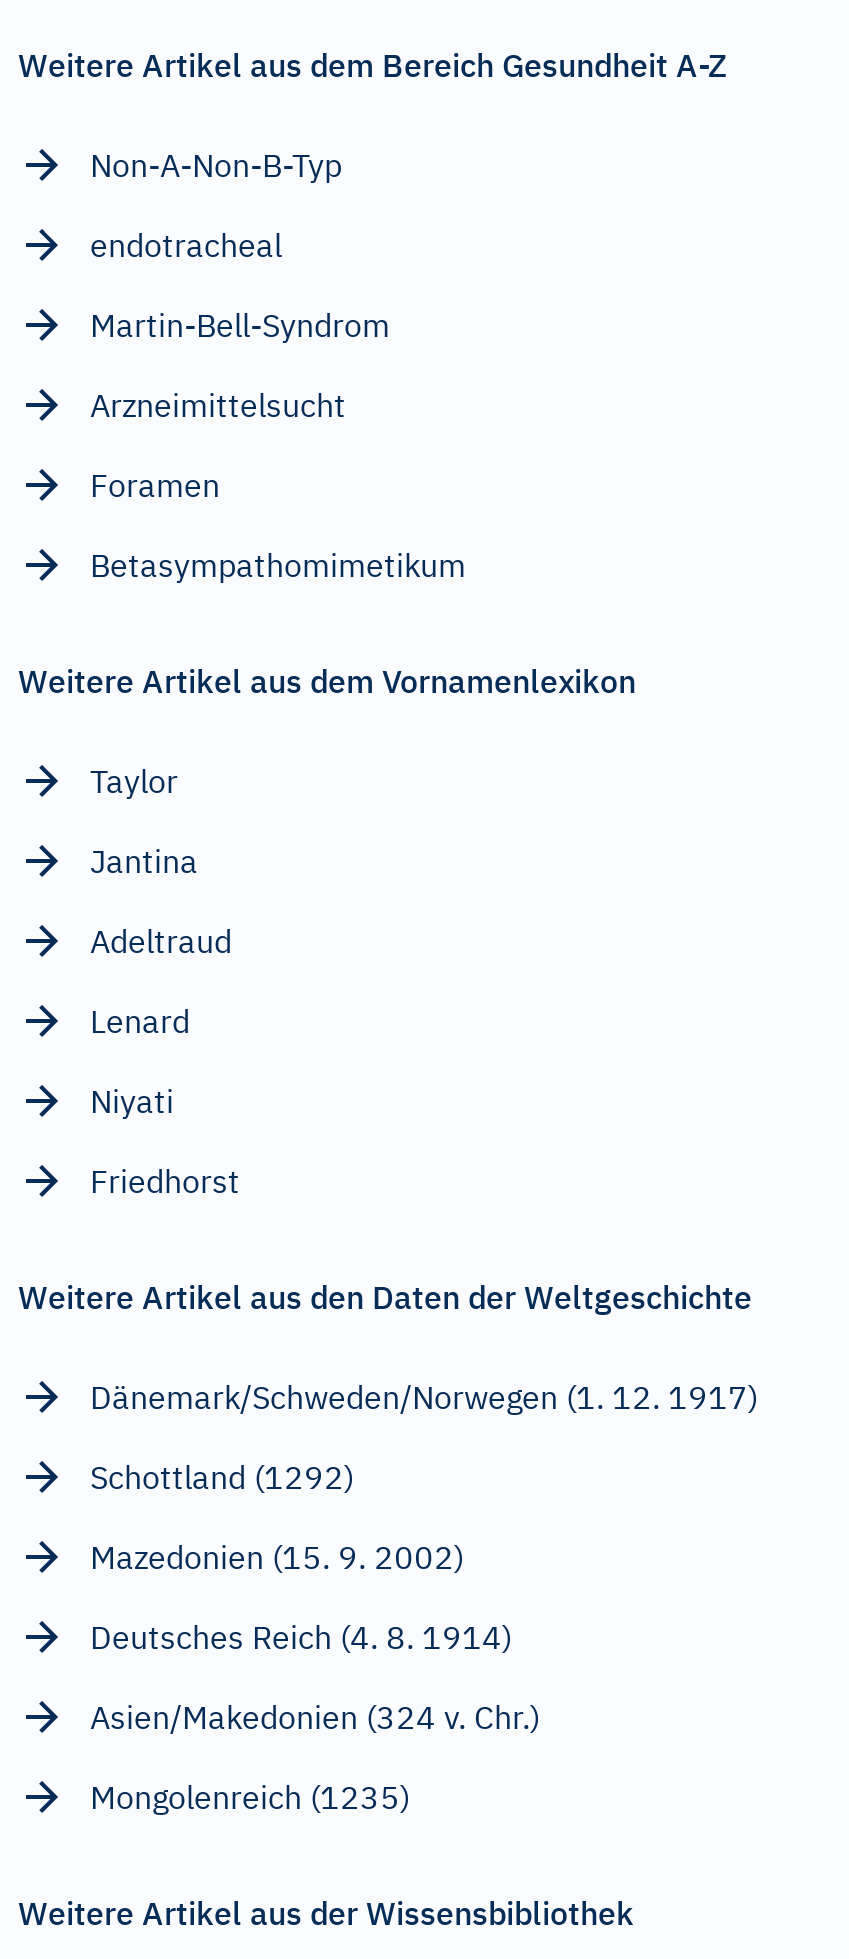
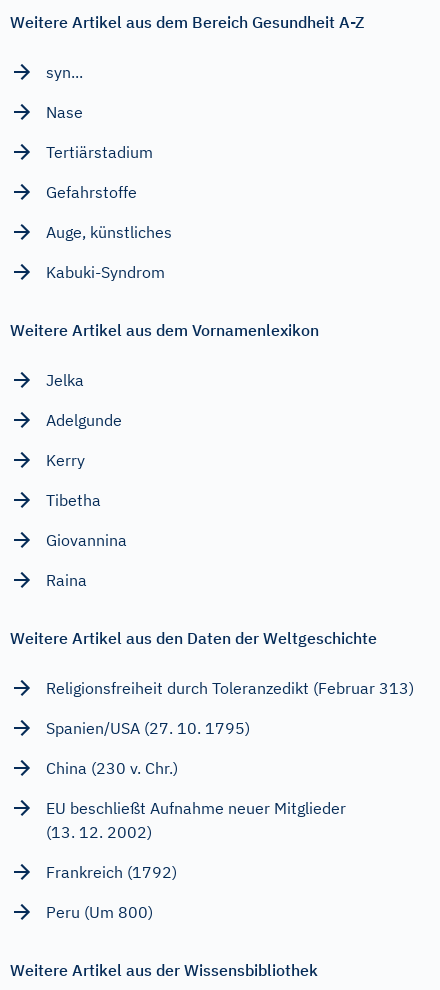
- Non-A-Non-B-Typ
+ syn...

- endotracheal
+ Nase

- Martin-Bell-Syndrom
+ Tertiärstadium

- Arzneimittelsucht
+ Gefahrstoffe

- Foramen
+ Auge, künstliches

- Betasympathomimetikum
+ Kabuki-Syndrom

- Taylor
+ Jelka

- Jantina
+ Adelgunde

- Adeltraud
+ Kerry

- Lenard
+ Tibetha

- Niyati
+ Giovannina

- Friedhorst
+ Raina

- Dänemark/Schweden/Norwegen (1. 12. 1917)
+ Religionsfreiheit durch Toleranzedikt (Februar 313)

- Schottland (1292)
+ Spanien/USA (27. 10. 1795)

- Mazedonien (15. 9. 2002)
+ China (230 v. Chr.)

- Deutsches Reich (4. 8. 1914)
+ EU beschließt Aufnahme neuer Mitglieder
+ (13. 12. 2002)

- Asien/Makedonien (324 v. Chr.)
+ Frankreich (1792)

- Mongolenreich (1235)
+ Peru (Um 800)
